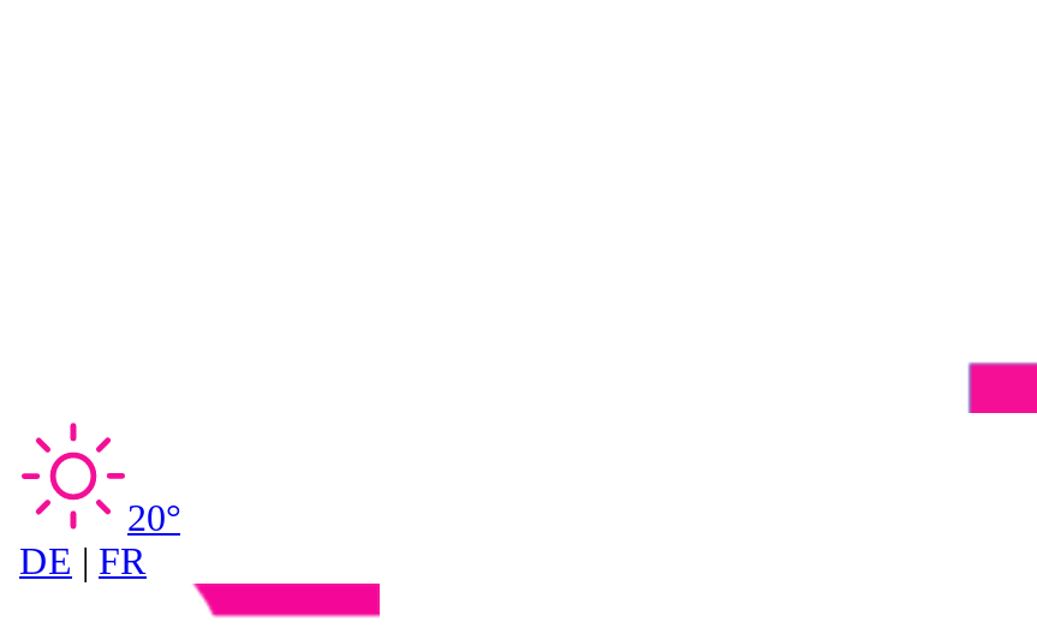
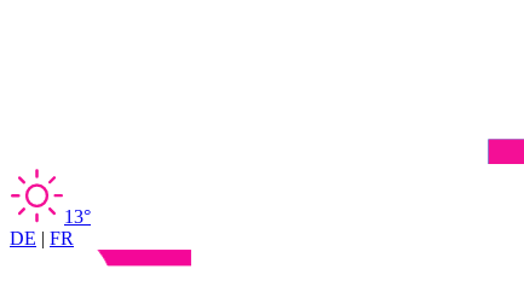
- 20°
+ 13°
